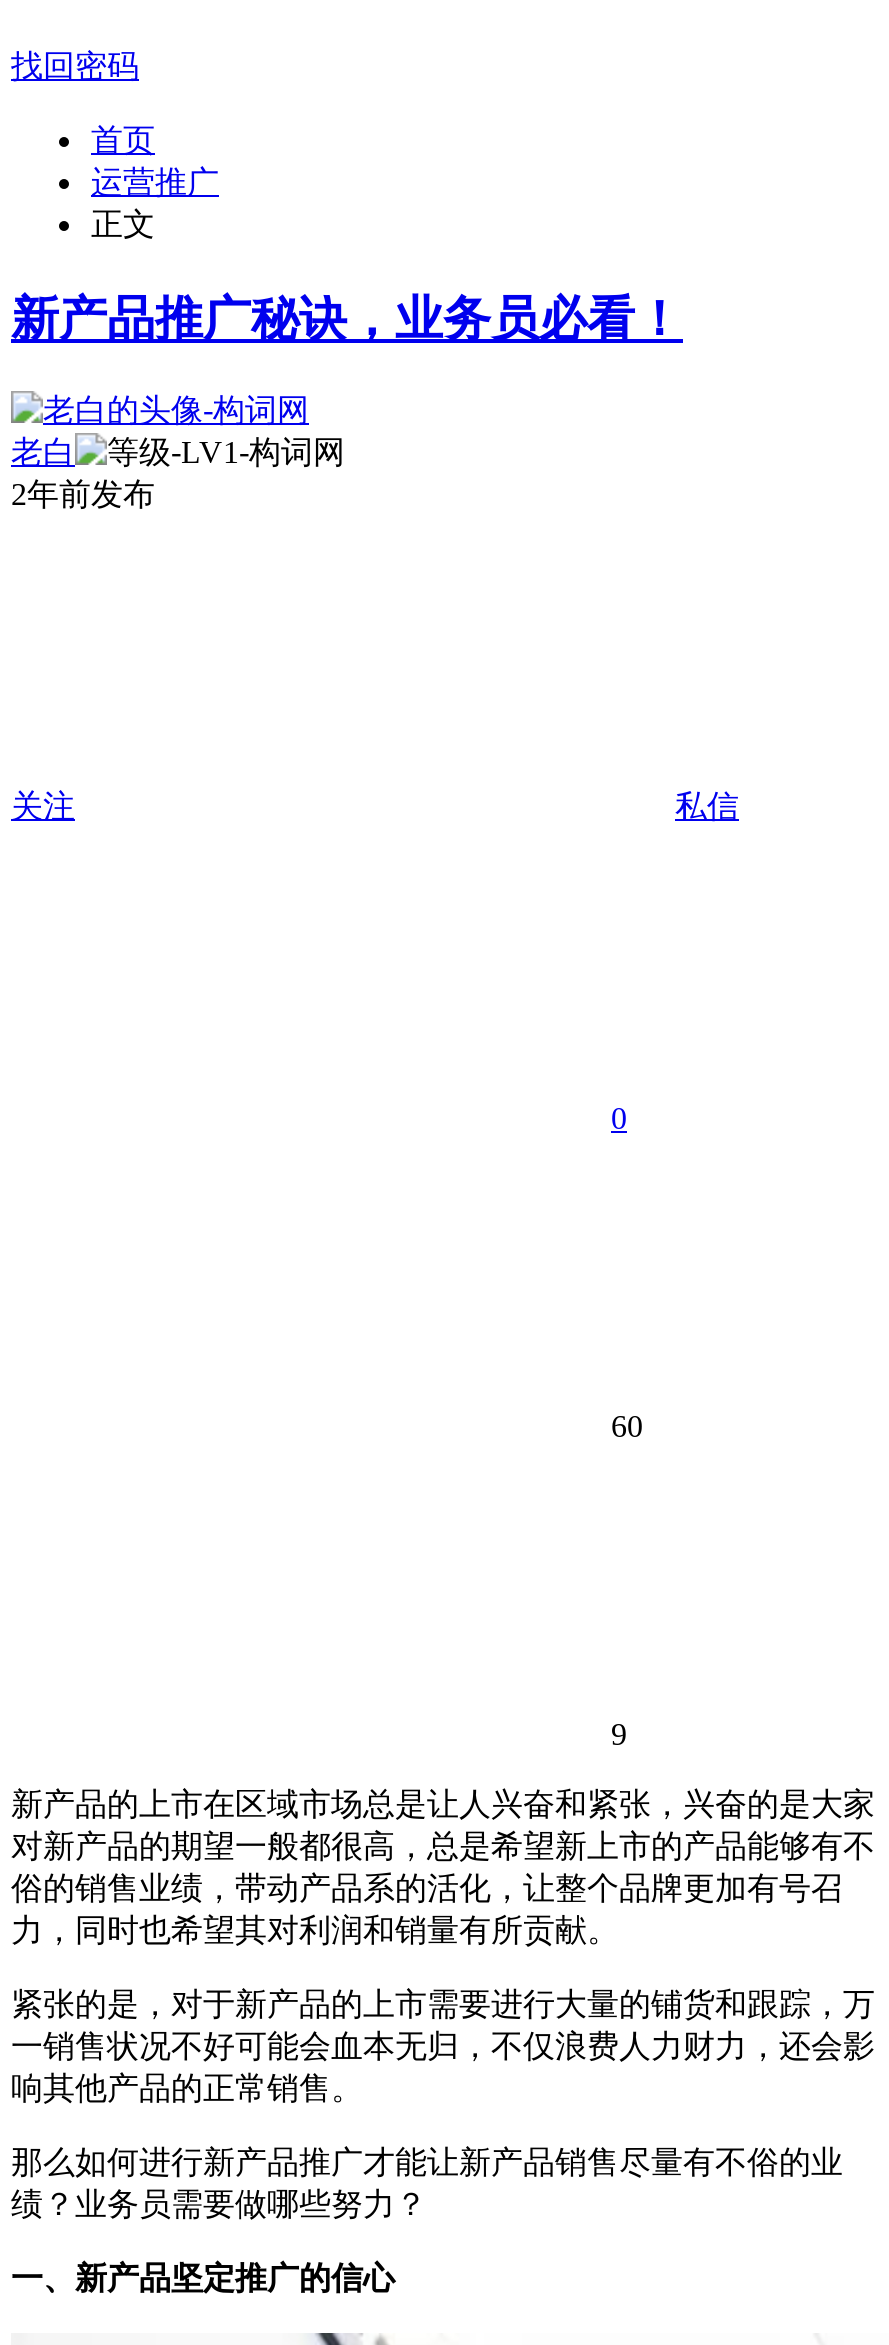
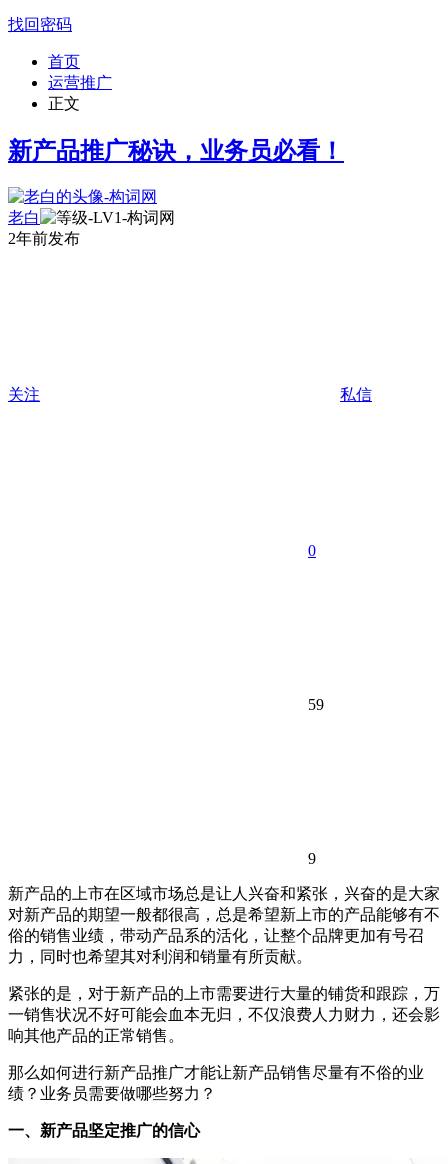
- 60
+ 59
